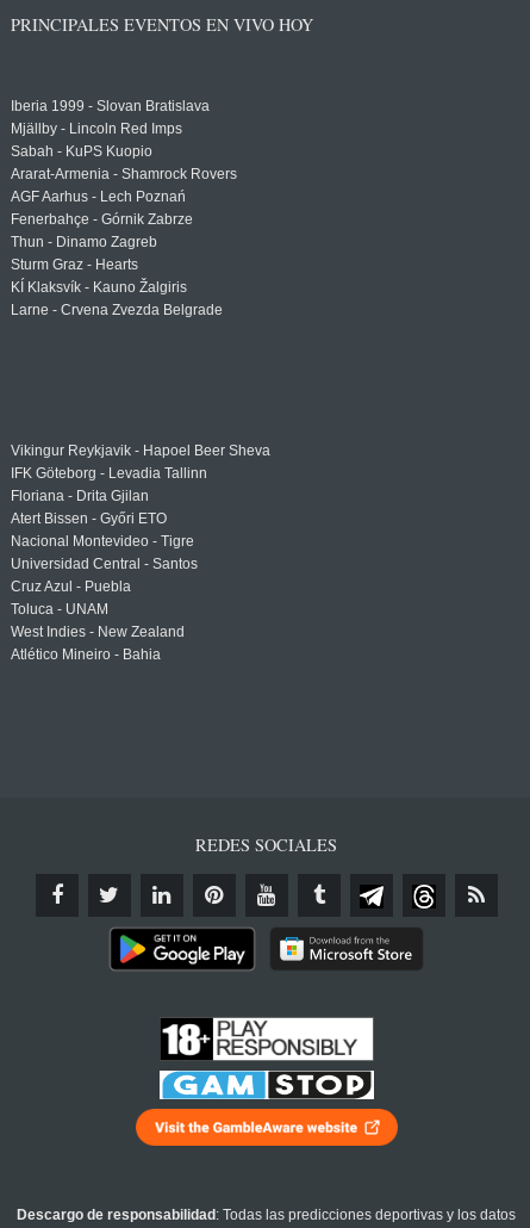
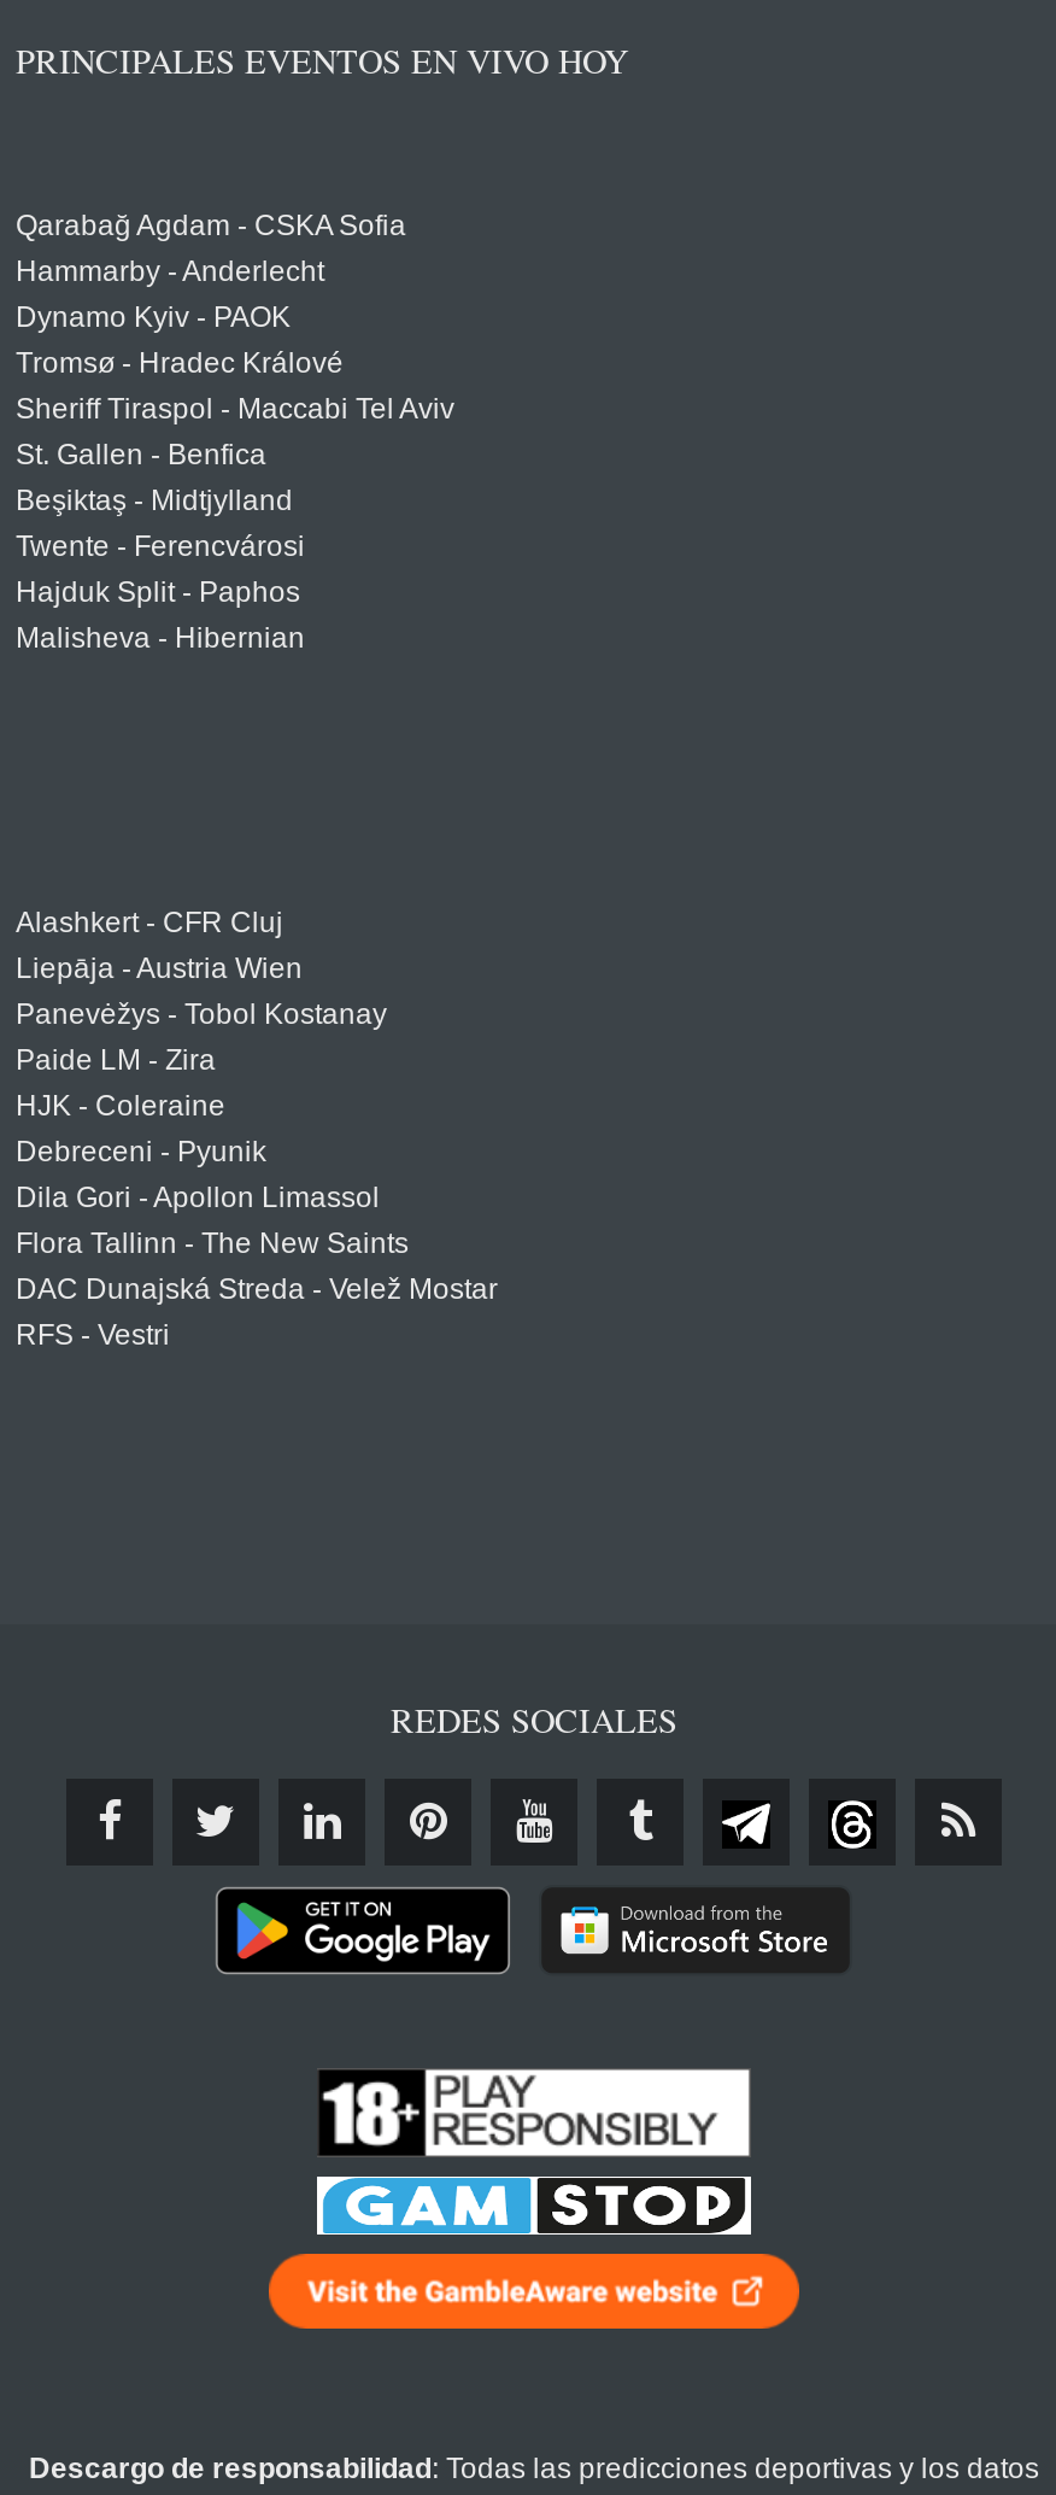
- Iberia 1999 - Slovan Bratislava
- Mjällby - Lincoln Red Imps
- Sabah - KuPS Kuopio
- Ararat-Armenia - Shamrock Rovers
- AGF Aarhus - Lech Poznań
- Fenerbahçe - Górnik Zabrze
- Thun - Dinamo Zagreb
- Sturm Graz - Hearts
- KÍ Klaksvík - Kauno Žalgiris
- Larne - Crvena Zvezda Belgrade
+ Qarabağ Agdam - CSKA Sofia
+ Hammarby - Anderlecht
+ Dynamo Kyiv - PAOK
+ Tromsø - Hradec Králové
+ Sheriff Tiraspol - Maccabi Tel Aviv
+ St. Gallen - Benfica
+ Beşiktaş - Midtjylland
+ Twente - Ferencvárosi
+ Hajduk Split - Paphos
+ Malisheva - Hibernian

- Vikingur Reykjavik - Hapoel Beer Sheva
- IFK Göteborg - Levadia Tallinn
- Floriana - Drita Gjilan
- Atert Bissen - Győri ETO
- Nacional Montevideo - Tigre
- Universidad Central - Santos
- Cruz Azul - Puebla
- Toluca - UNAM
- West Indies - New Zealand
- Atlético Mineiro - Bahia
+ Alashkert - CFR Cluj
+ Liepāja - Austria Wien
+ Panevėžys - Tobol Kostanay
+ Paide LM - Zira
+ HJK - Coleraine
+ Debreceni - Pyunik
+ Dila Gori - Apollon Limassol
+ Flora Tallinn - The New Saints
+ DAC Dunajská Streda - Velež Mostar
+ RFS - Vestri
